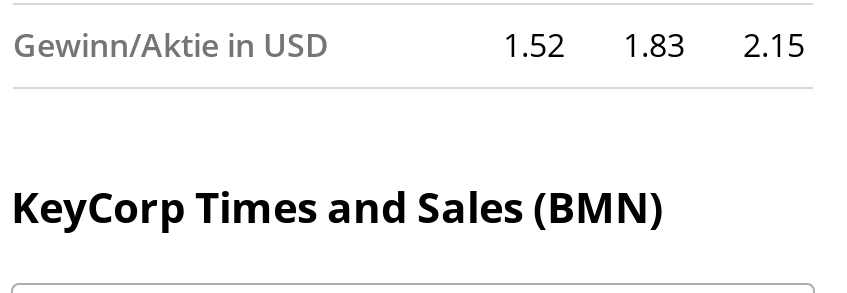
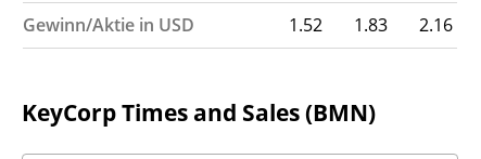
- 1.52 1.83 2.15
+ 1.52 1.83 2.16
